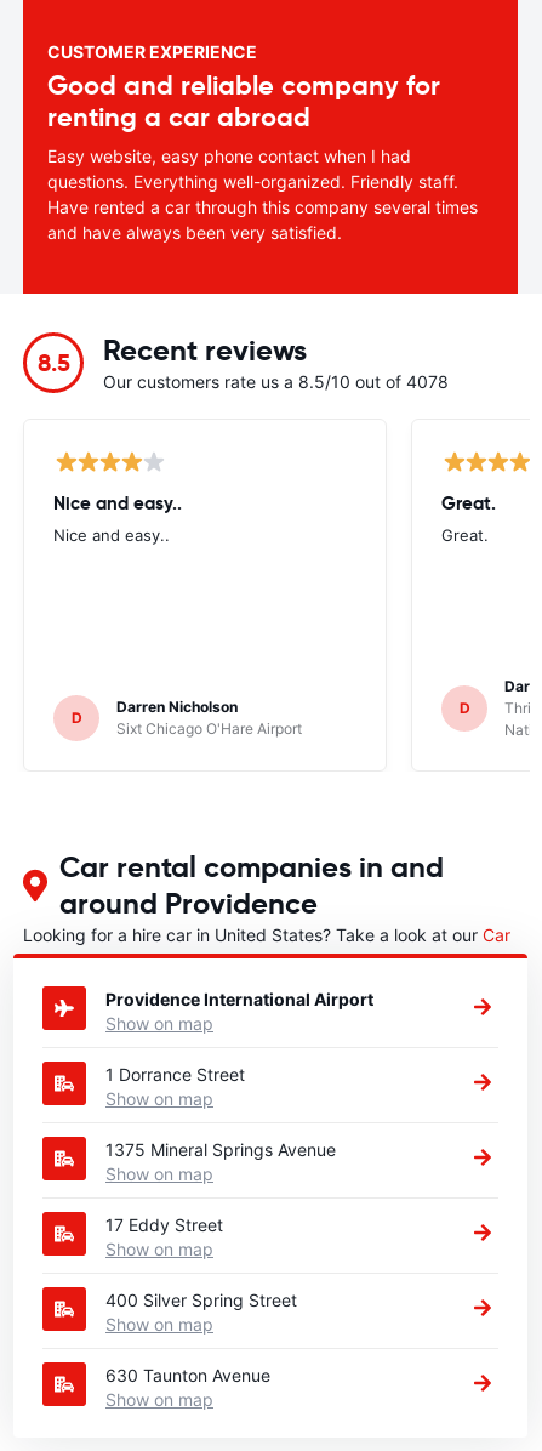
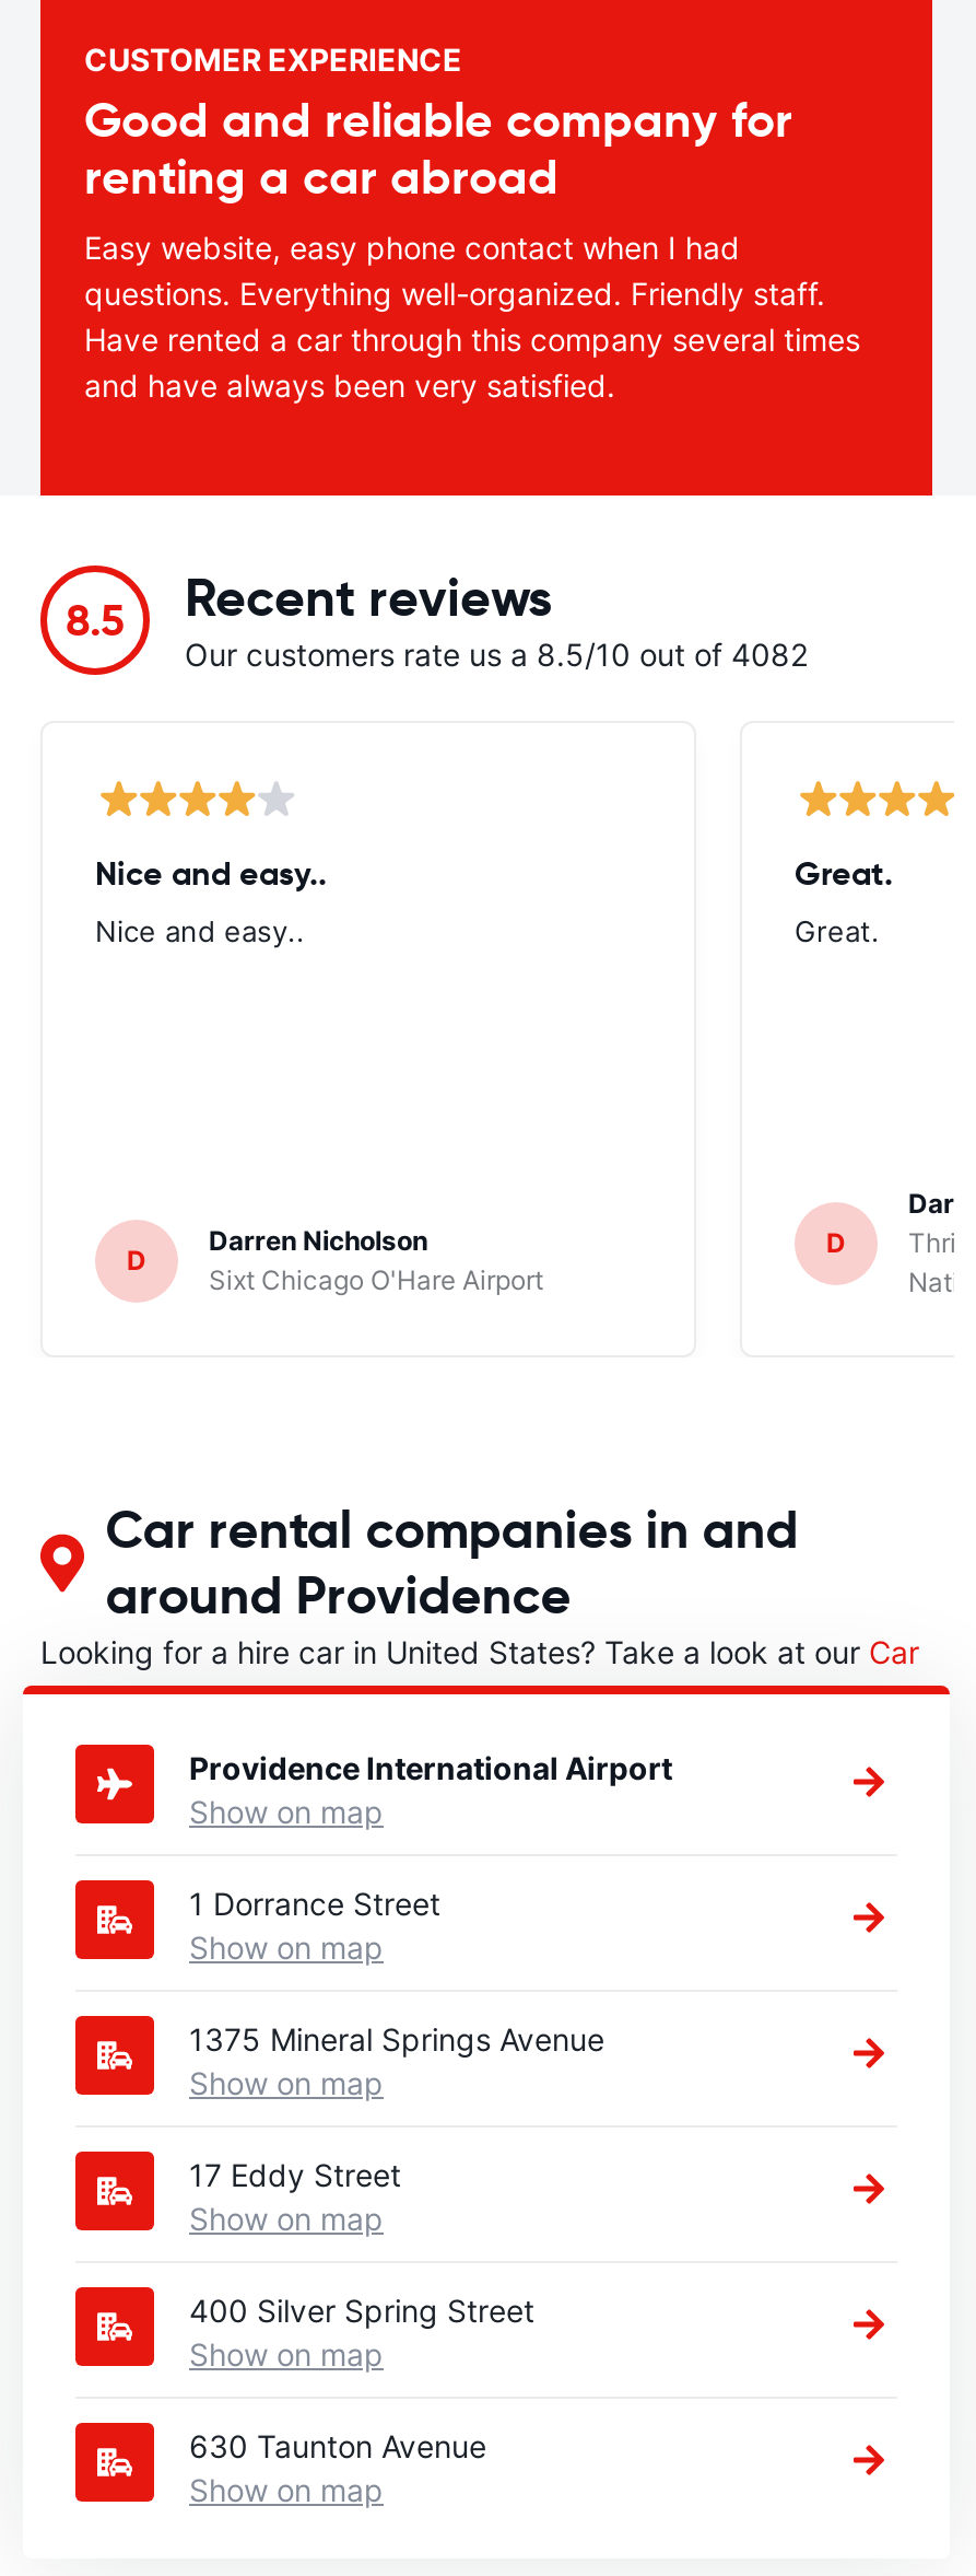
- Our customers rate us a 8.5/10 out of 4078
+ Our customers rate us a 8.5/10 out of 4082
